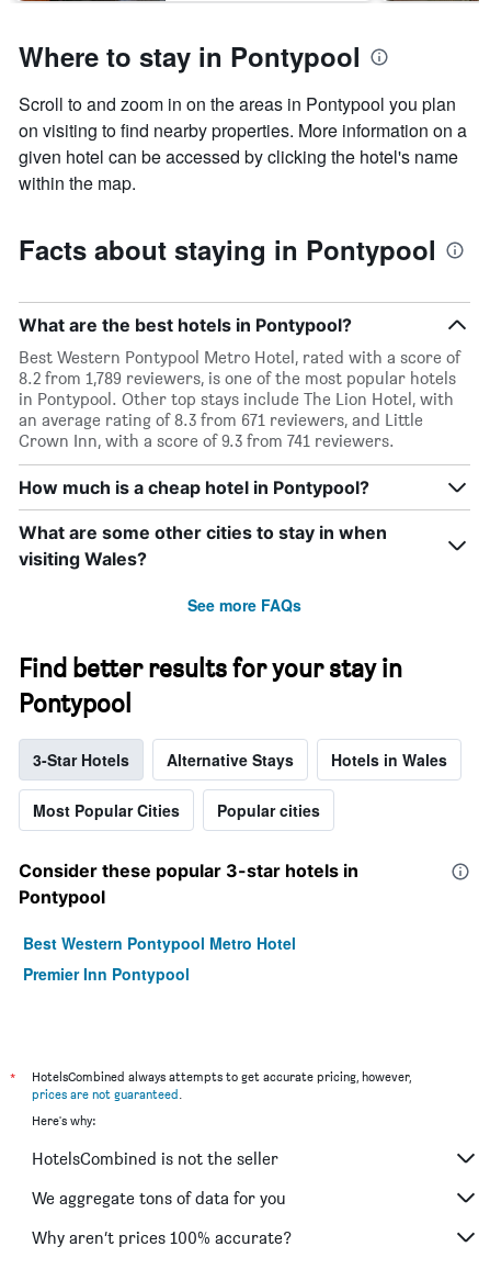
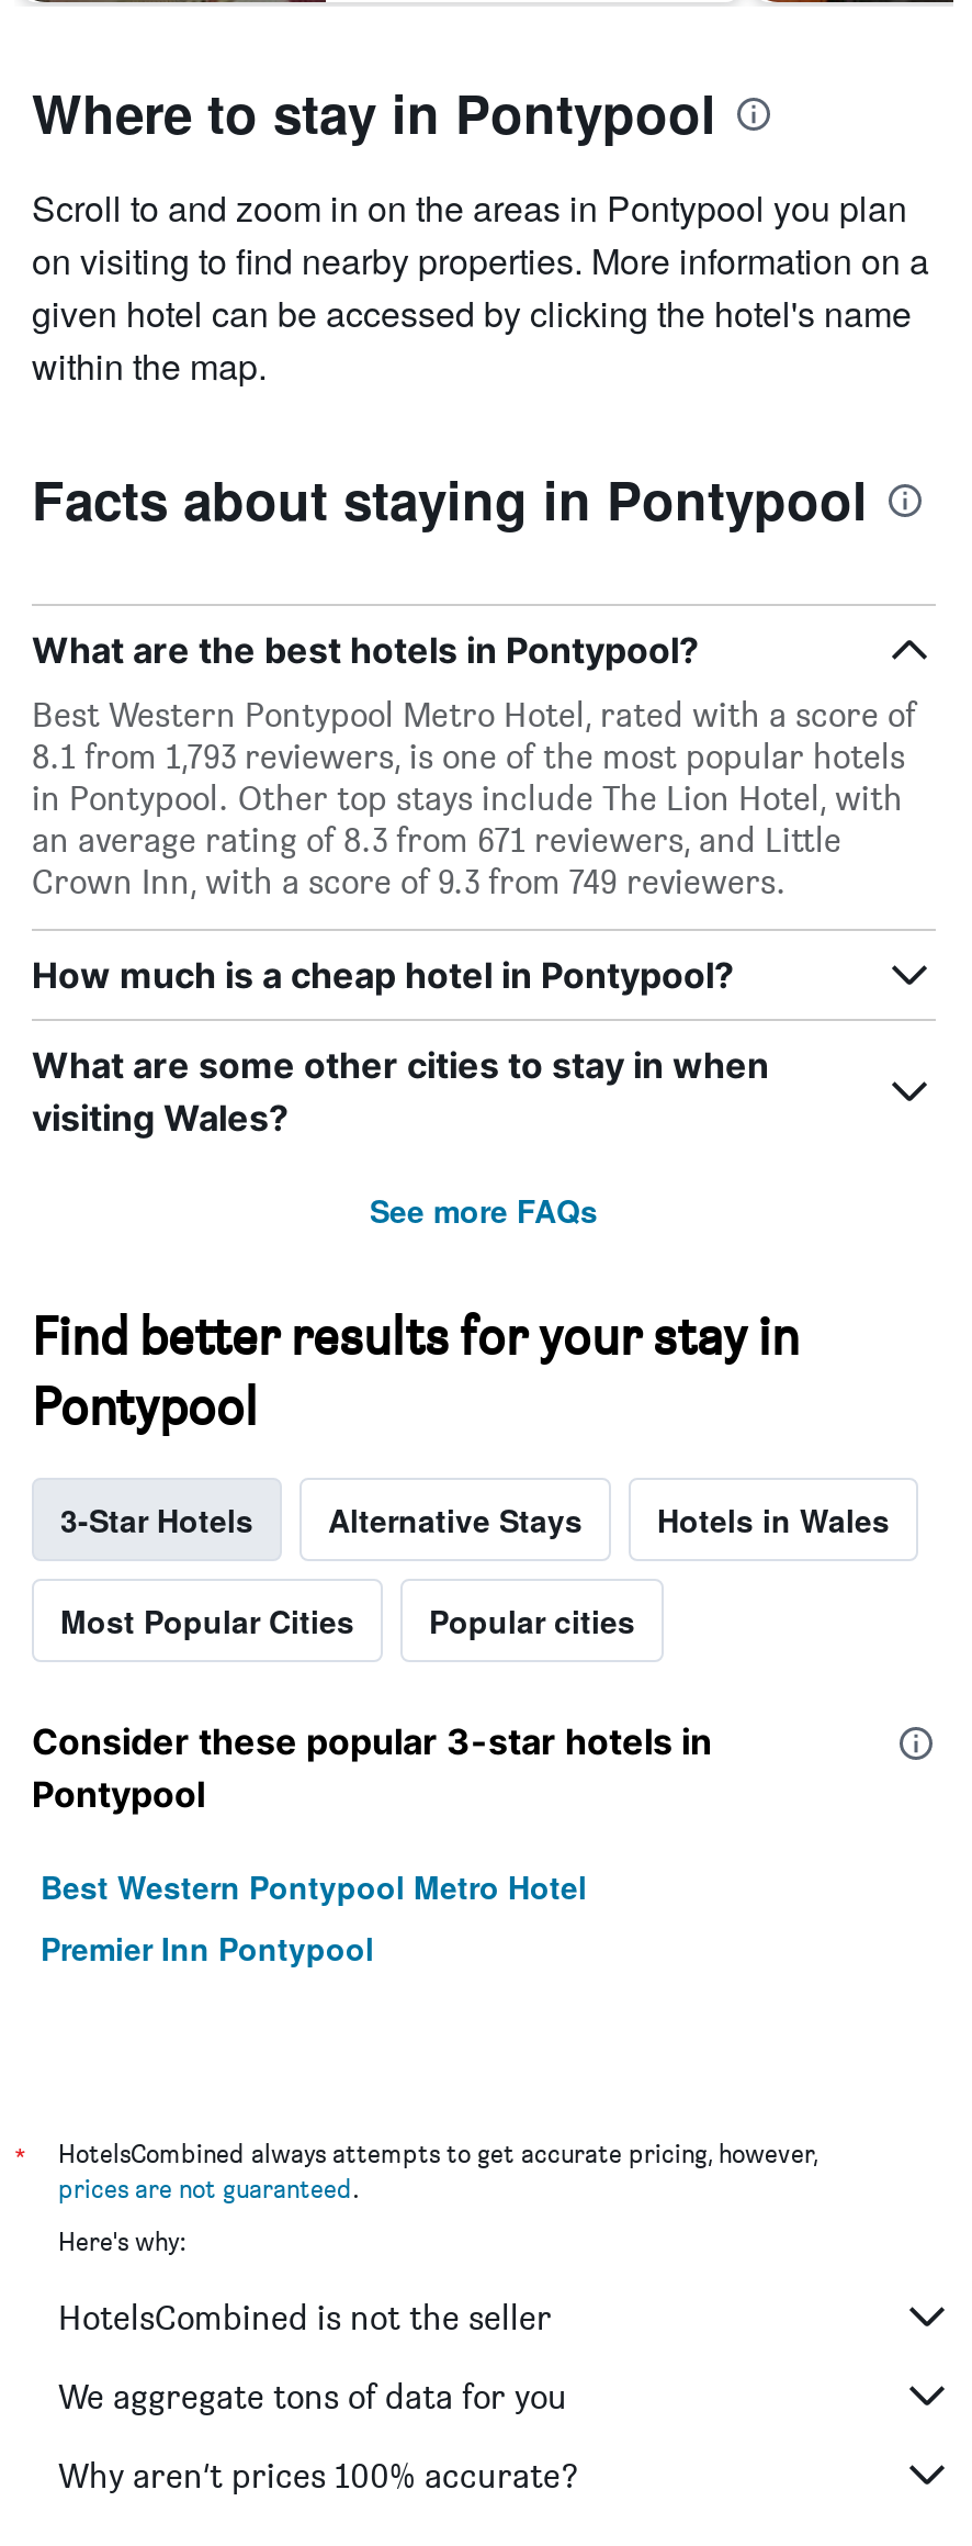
- 8.2 from 1,789 reviewers, is one of the most popular hotels
+ 8.1 from 1,793 reviewers, is one of the most popular hotels

- Crown Inn, with a score of 9.3 from 741 reviewers.
+ Crown Inn, with a score of 9.3 from 749 reviewers.
